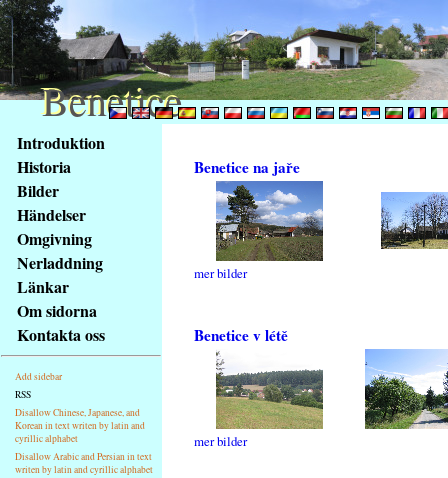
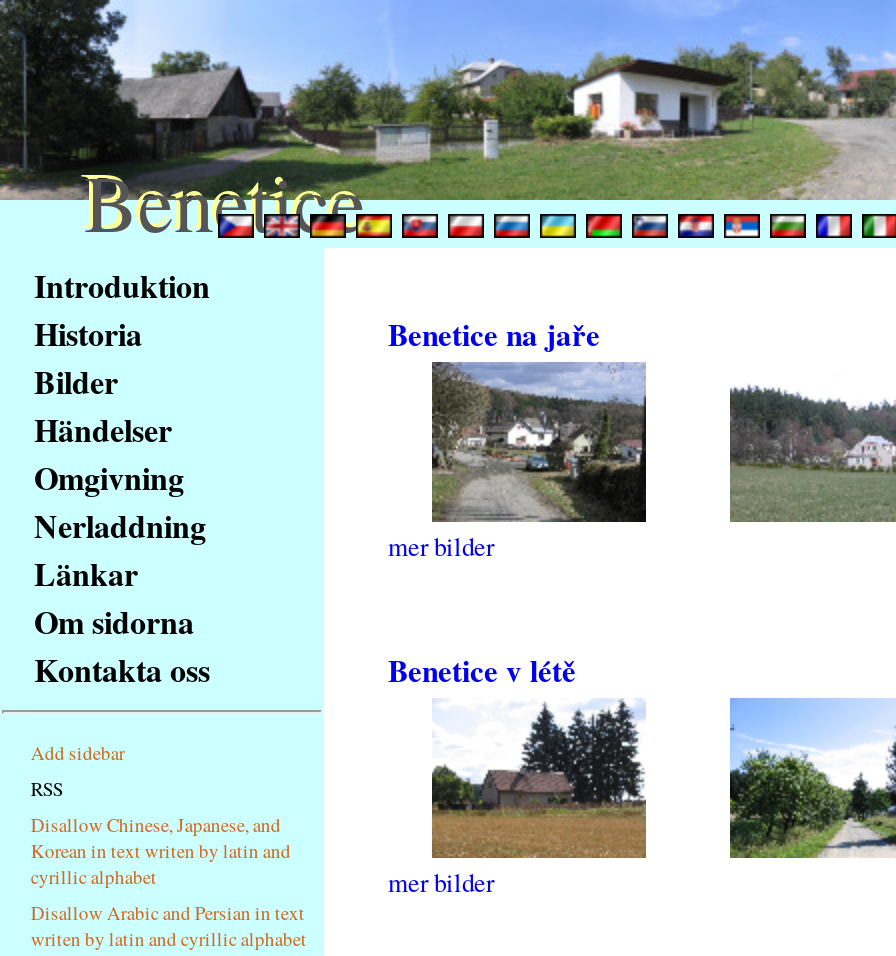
- [image]
+ [image]

- [image]
+ [image]

- [image]
+ [image]
